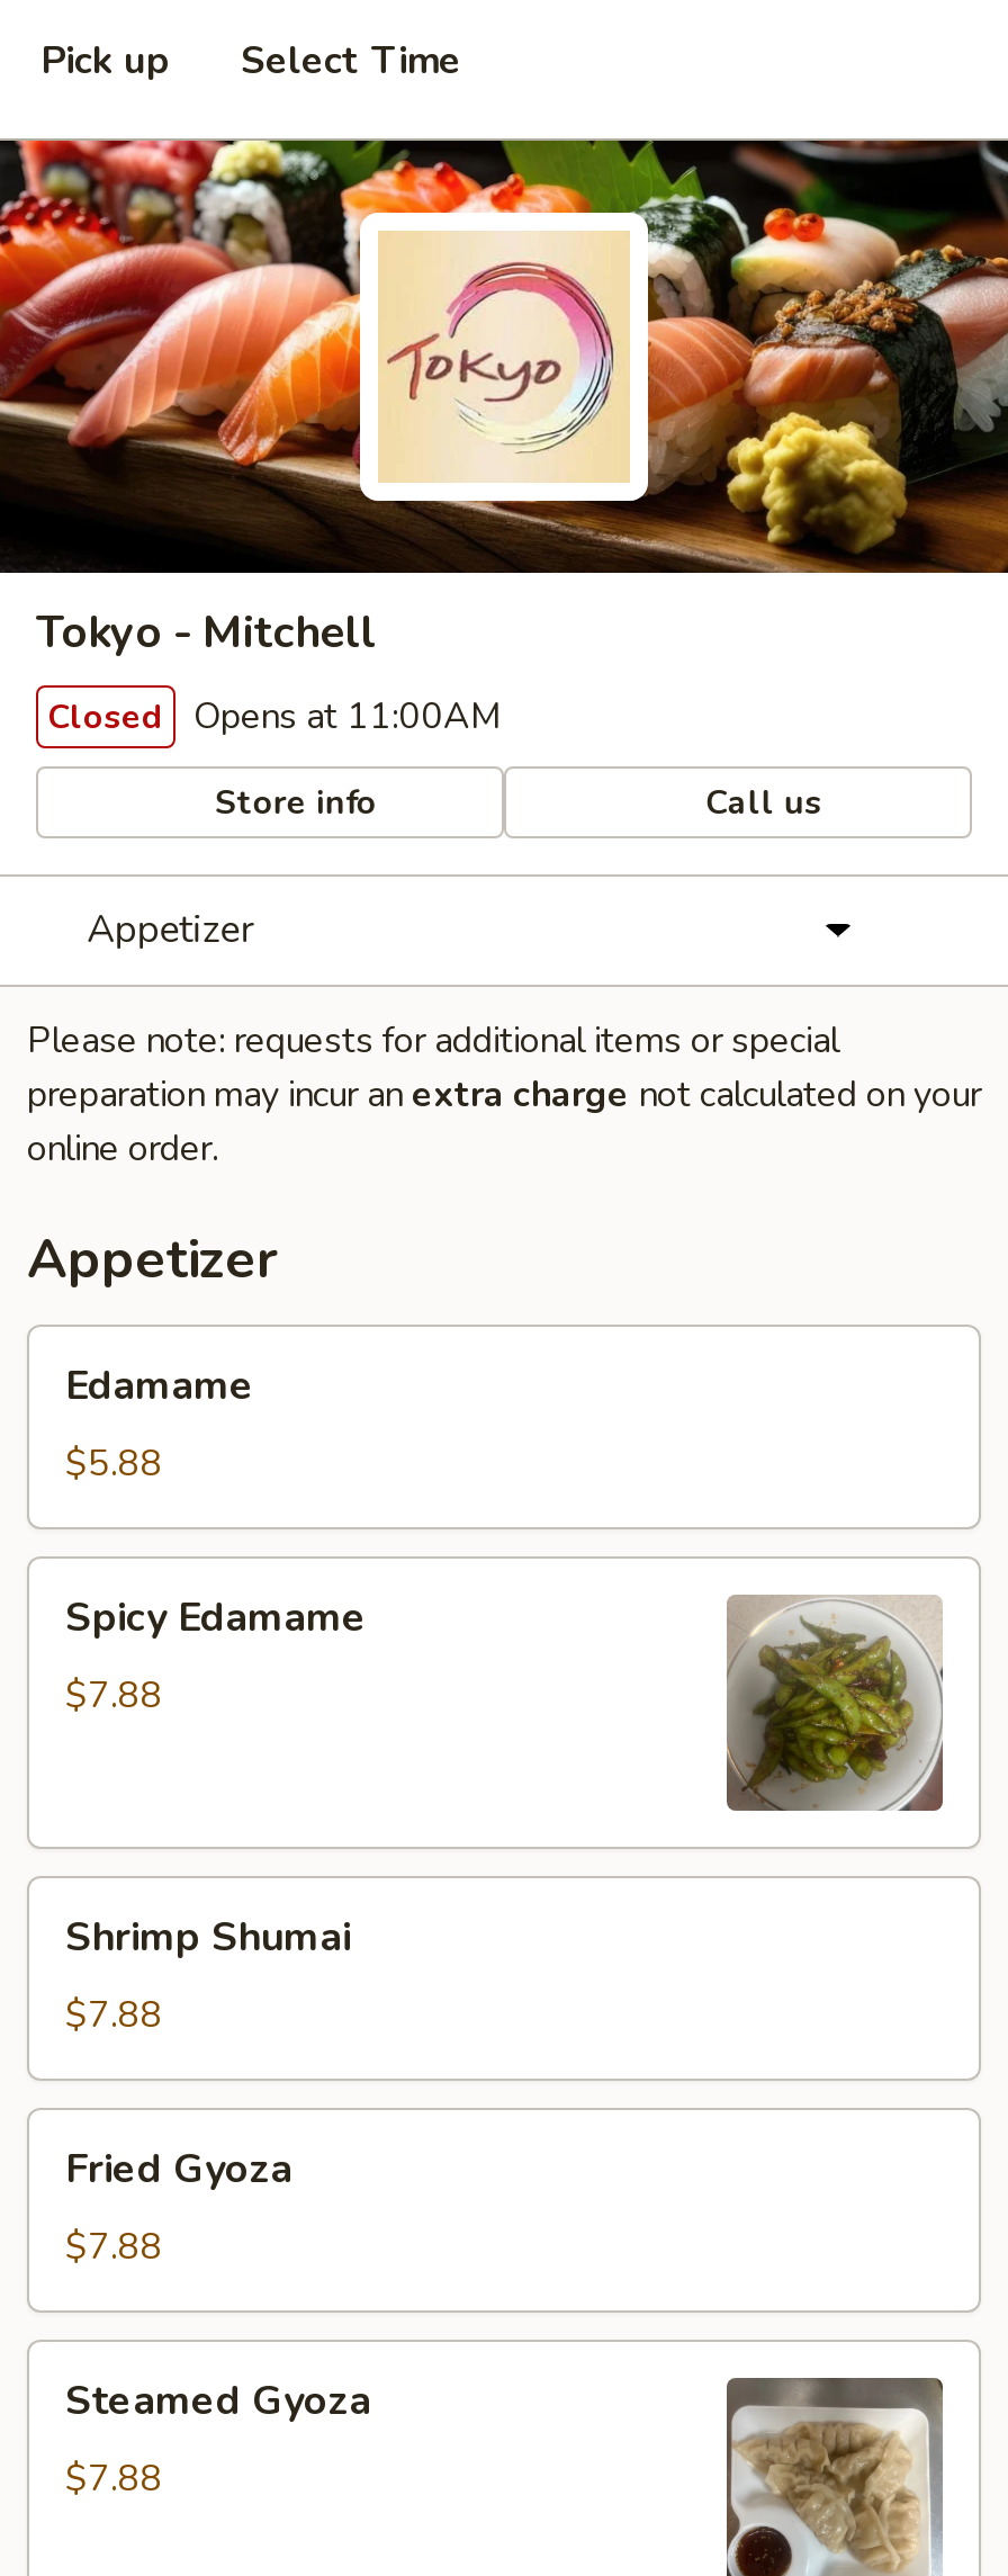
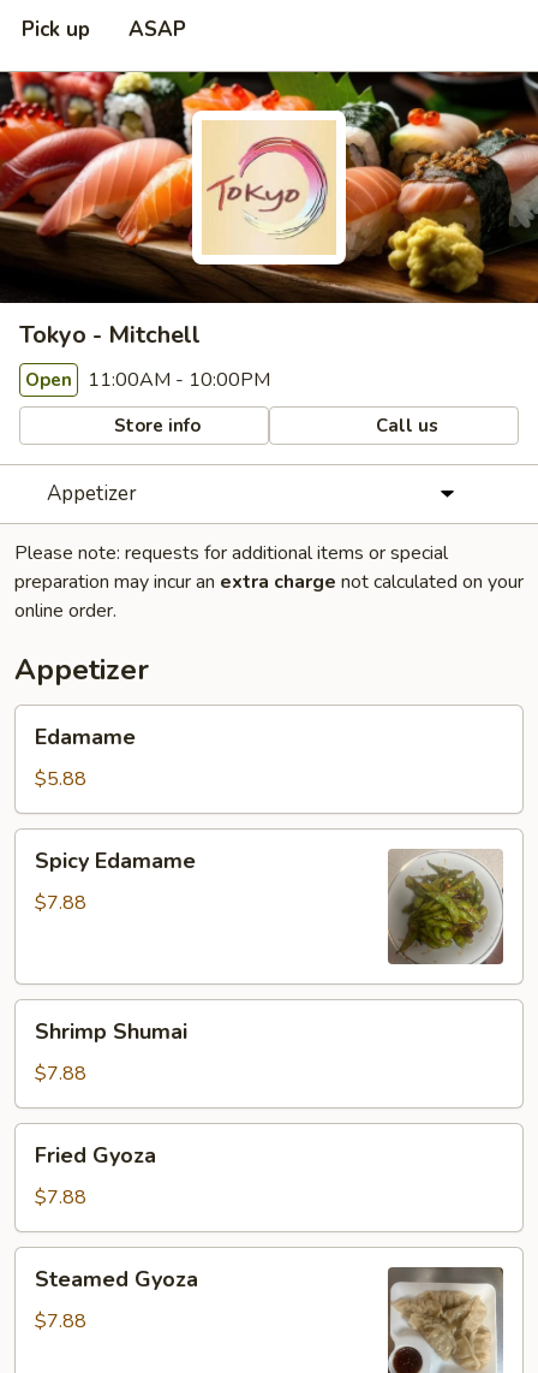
- Select Time
+ ASAP

- Closed Opens at 11:00AM
+ Open 11:00AM - 10:00PM
